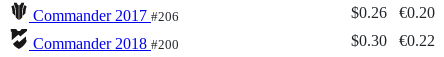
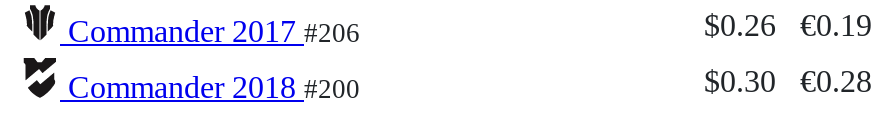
- $0.26 €0.20
+ $0.26 €0.19

- $0.30 €0.22
+ $0.30 €0.28
